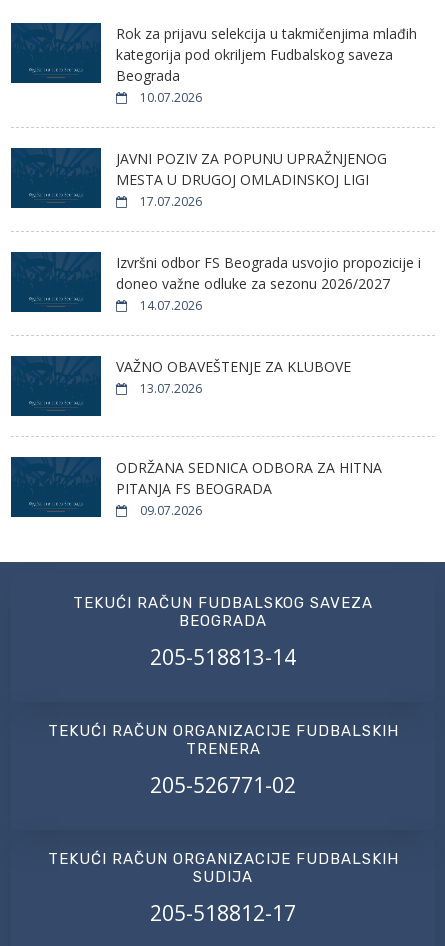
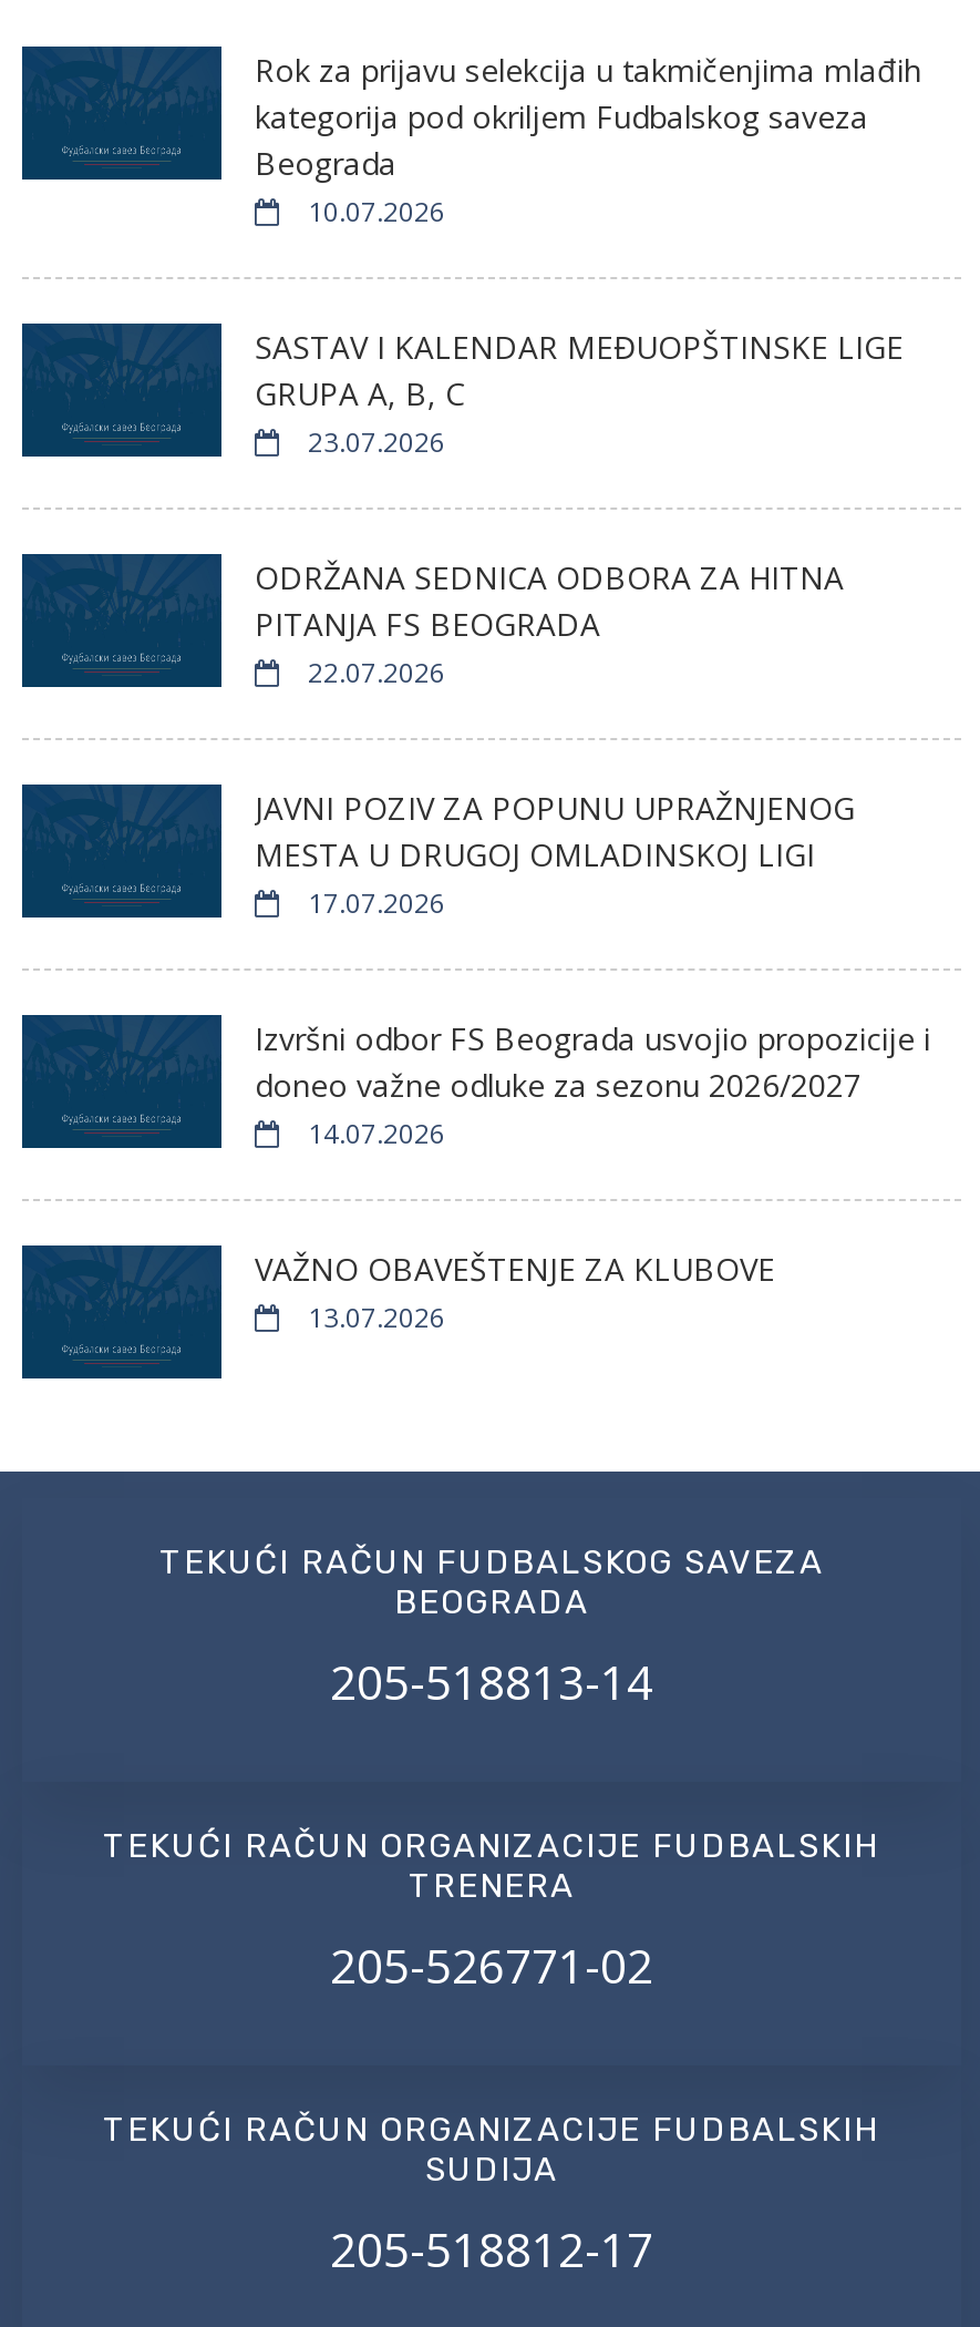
+ SASTAV I KALENDAR MEĐUOPŠTINSKE LIGE
+ GRUPA A, B, C
+ 23.07.2026
+ 22.07.2026

moved down: JAVNI POZIV ZA POPUNU UPRAŽNJENOG | MESTA U DRUGOJ OMLADINSKOJ LIGI | 17.07.2026 | Izvršni odbor FS Beograda usvojio propozicije i | doneo važne odluke za sezonu 2026/2027 | 14.07.2026 | VAŽNO OBAVEŠTENJE ZA KLUBOVE | 13.07.2026

moved up: ODRŽANA SEDNICA ODBORA ZA HITNA | PITANJA FS BEOGRADA

- 09.07.2026
